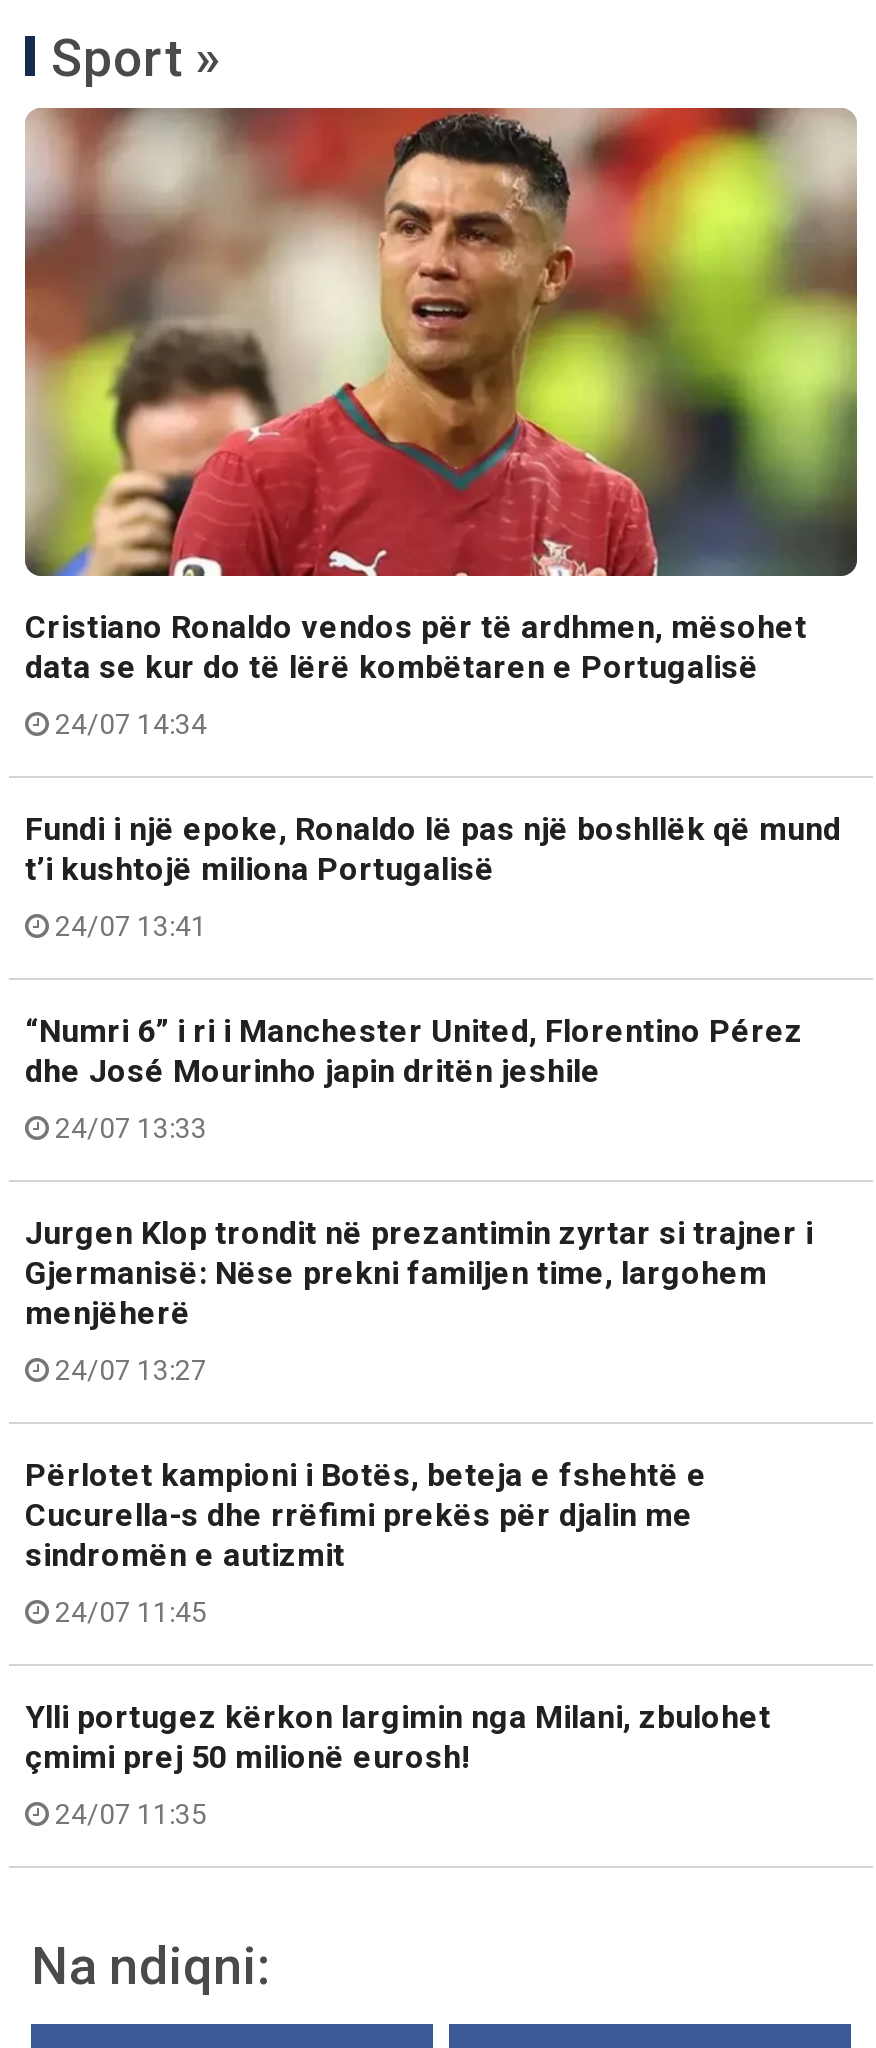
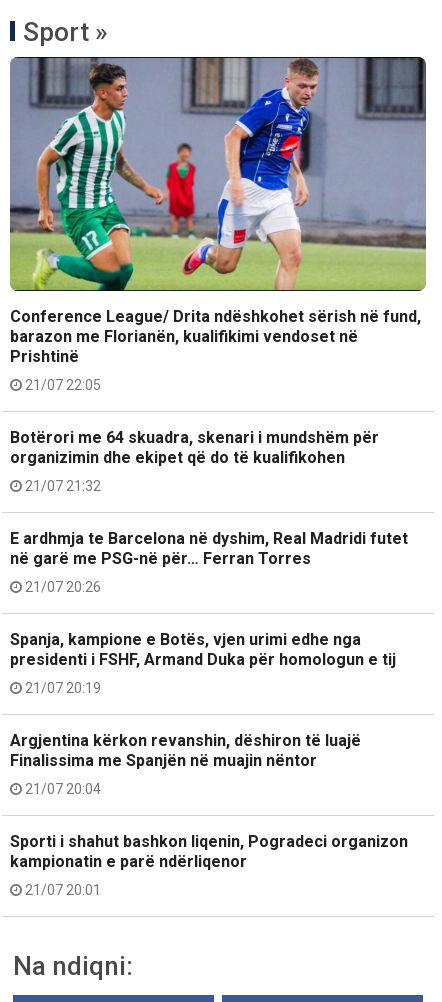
- [image]
- Cristiano Ronaldo vendos për të ardhmen, mësohet
- data se kur do të lërë kombëtaren e Portugalisë
+ [image]
+ Conference League/ Drita ndëshkohet sërish në fund,
+ barazon me Florianën, kualifikimi vendoset në
+ Prishtinë

- 24/07 14:34
+ 21/07 22:05

- Fundi i një epoke, Ronaldo lë pas një boshllëk që mund
- t’i kushtojë miliona Portugalisë
+ Botërori me 64 skuadra, skenari i mundshëm për
+ organizimin dhe ekipet që do të kualifikohen

- 24/07 13:41
+ 21/07 21:32

- “Numri 6” i ri i Manchester United, Florentino Pérez
- dhe José Mourinho japin dritën jeshile
+ E ardhmja te Barcelona në dyshim, Real Madridi futet
+ në garë me PSG-në për… Ferran Torres

- 24/07 13:33
+ 21/07 20:26

- Jurgen Klop trondit në prezantimin zyrtar si trajner i
- Gjermanisë: Nëse prekni familjen time, largohem
- menjëherë
+ Spanja, kampione e Botës, vjen urimi edhe nga
+ presidenti i FSHF, Armand Duka për homologun e tij

- 24/07 13:27
+ 21/07 20:19

- Përlotet kampioni i Botës, beteja e fshehtë e
- Cucurella-s dhe rrëfimi prekës për djalin me
- sindromën e autizmit
+ Argjentina kërkon revanshin, dëshiron të luajë
+ Finalissima me Spanjën në muajin nëntor

- 24/07 11:45
+ 21/07 20:04

- Ylli portugez kërkon largimin nga Milani, zbulohet
- çmimi prej 50 milionë eurosh!
+ Sporti i shahut bashkon liqenin, Pogradeci organizon
+ kampionatin e parë ndërliqenor

- 24/07 11:35
+ 21/07 20:01
